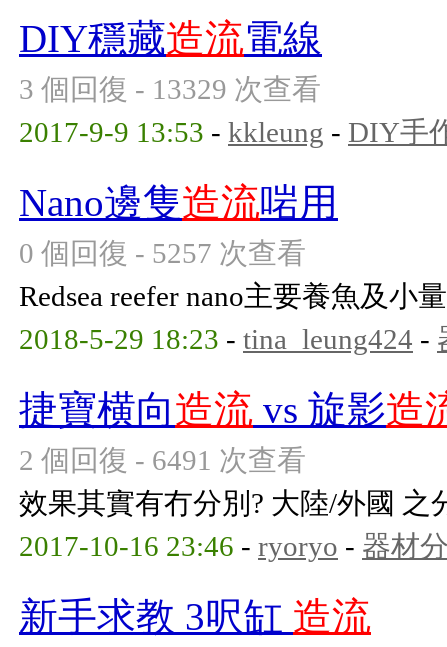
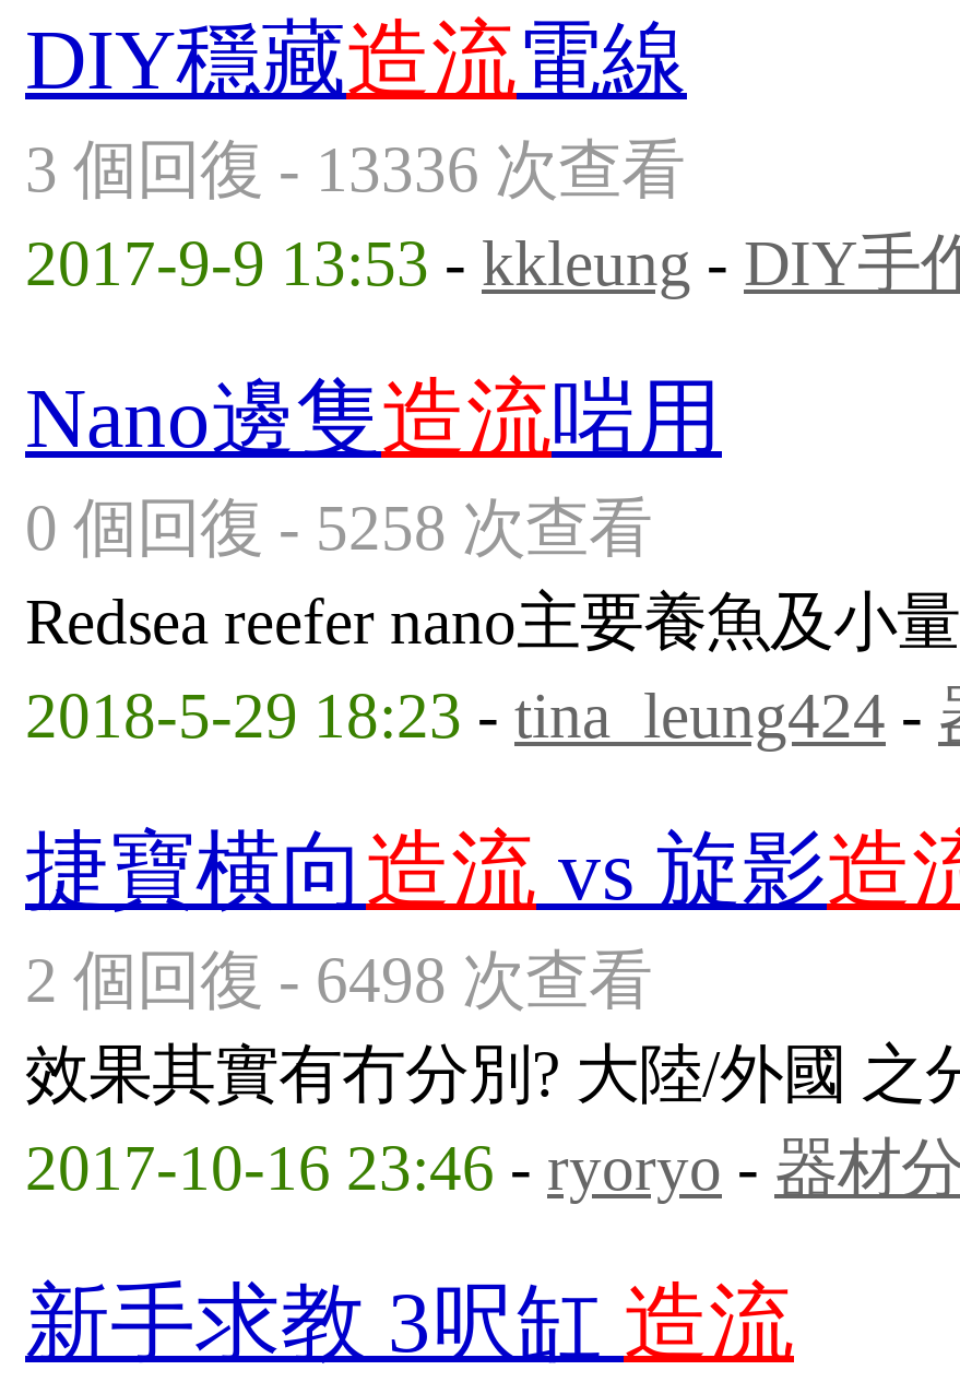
- 3 個回復 - 13329 次查看
+ 3 個回復 - 13336 次查看

- 0 個回復 - 5257 次查看
+ 0 個回復 - 5258 次查看

- 2 個回復 - 6491 次查看
+ 2 個回復 - 6498 次查看
